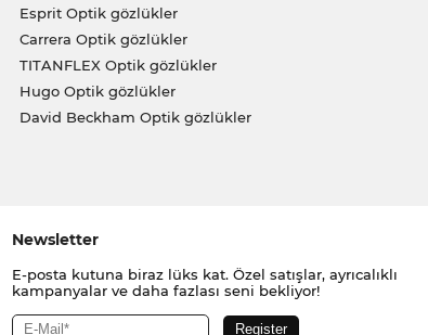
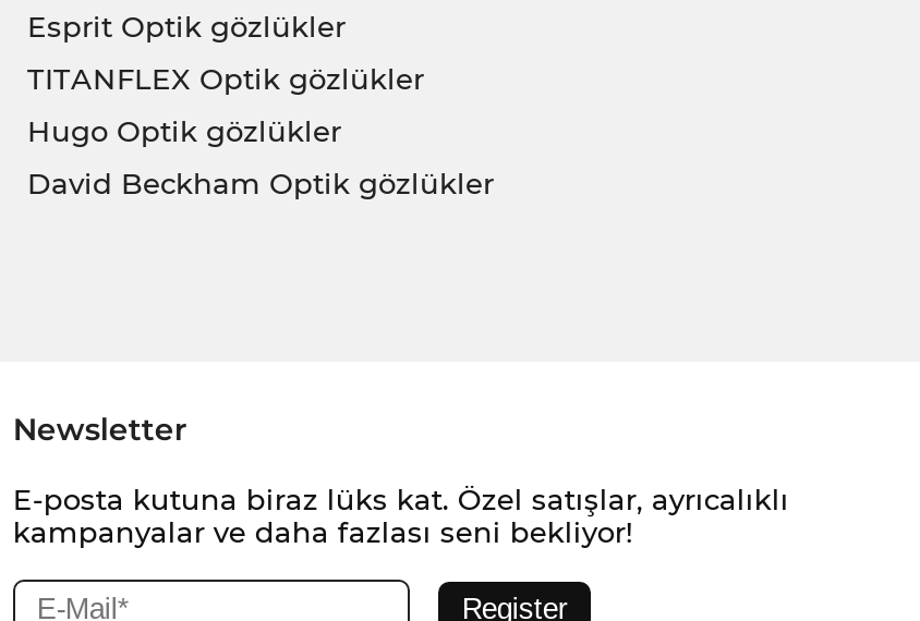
- Carrera Optik gözlükler
